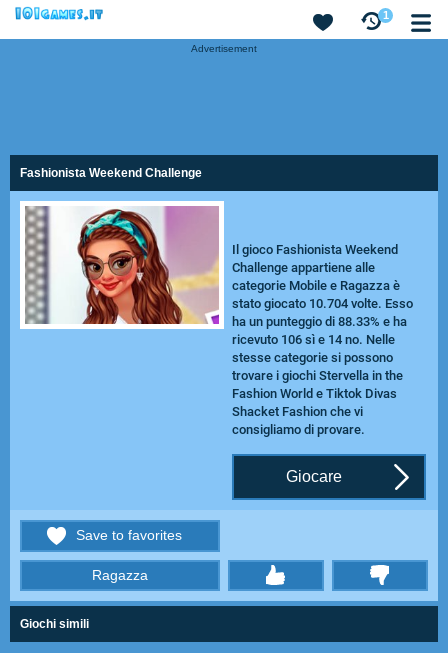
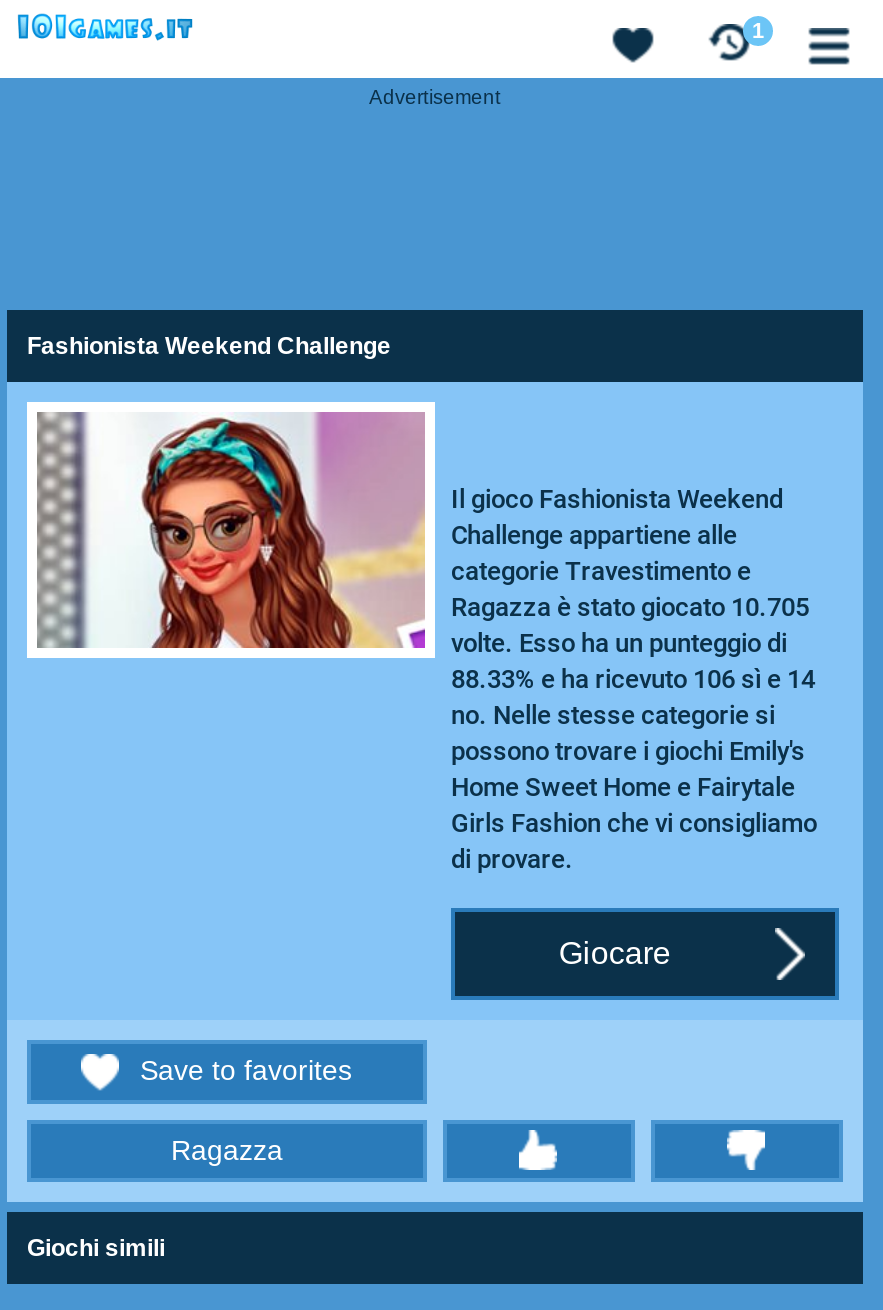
- categorie Mobile e Ragazza è
- stato giocato 10.704 volte. Esso
- ha un punteggio di 88.33% e ha
- ricevuto 106 sì e 14 no. Nelle
- stesse categorie si possono
- trovare i giochi Stervella in the
- Fashion World e Tiktok Divas
- Shacket Fashion che vi
- consigliamo di provare.
+ categorie Travestimento e
+ Ragazza è stato giocato 10.705
+ volte. Esso ha un punteggio di
+ 88.33% e ha ricevuto 106 sì e 14
+ no. Nelle stesse categorie si
+ possono trovare i giochi Emily's
+ Home Sweet Home e Fairytale
+ Girls Fashion che vi consigliamo
+ di provare.
